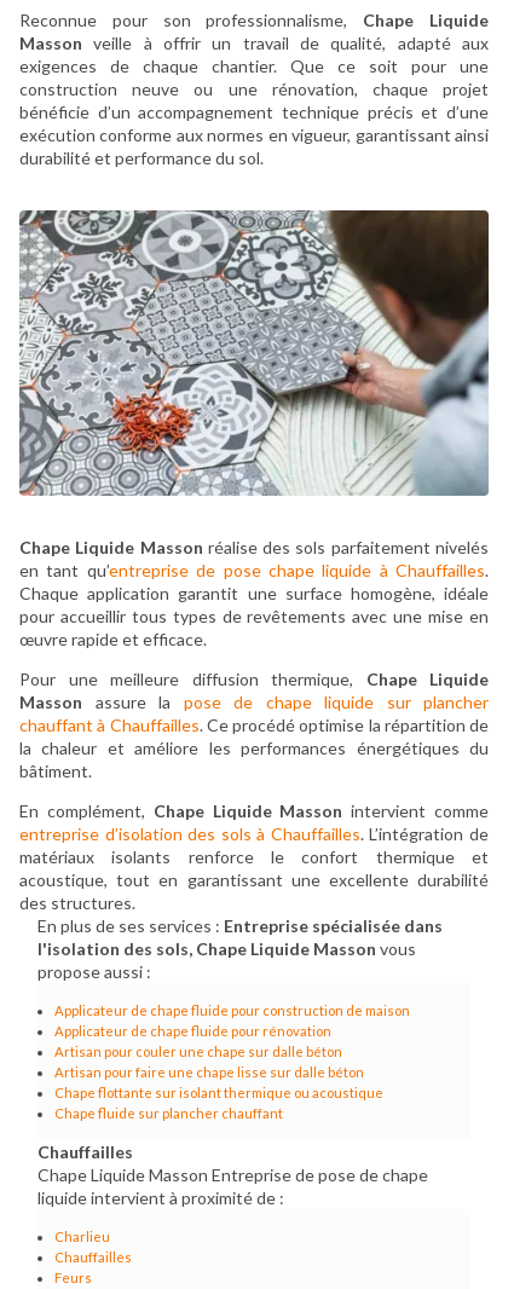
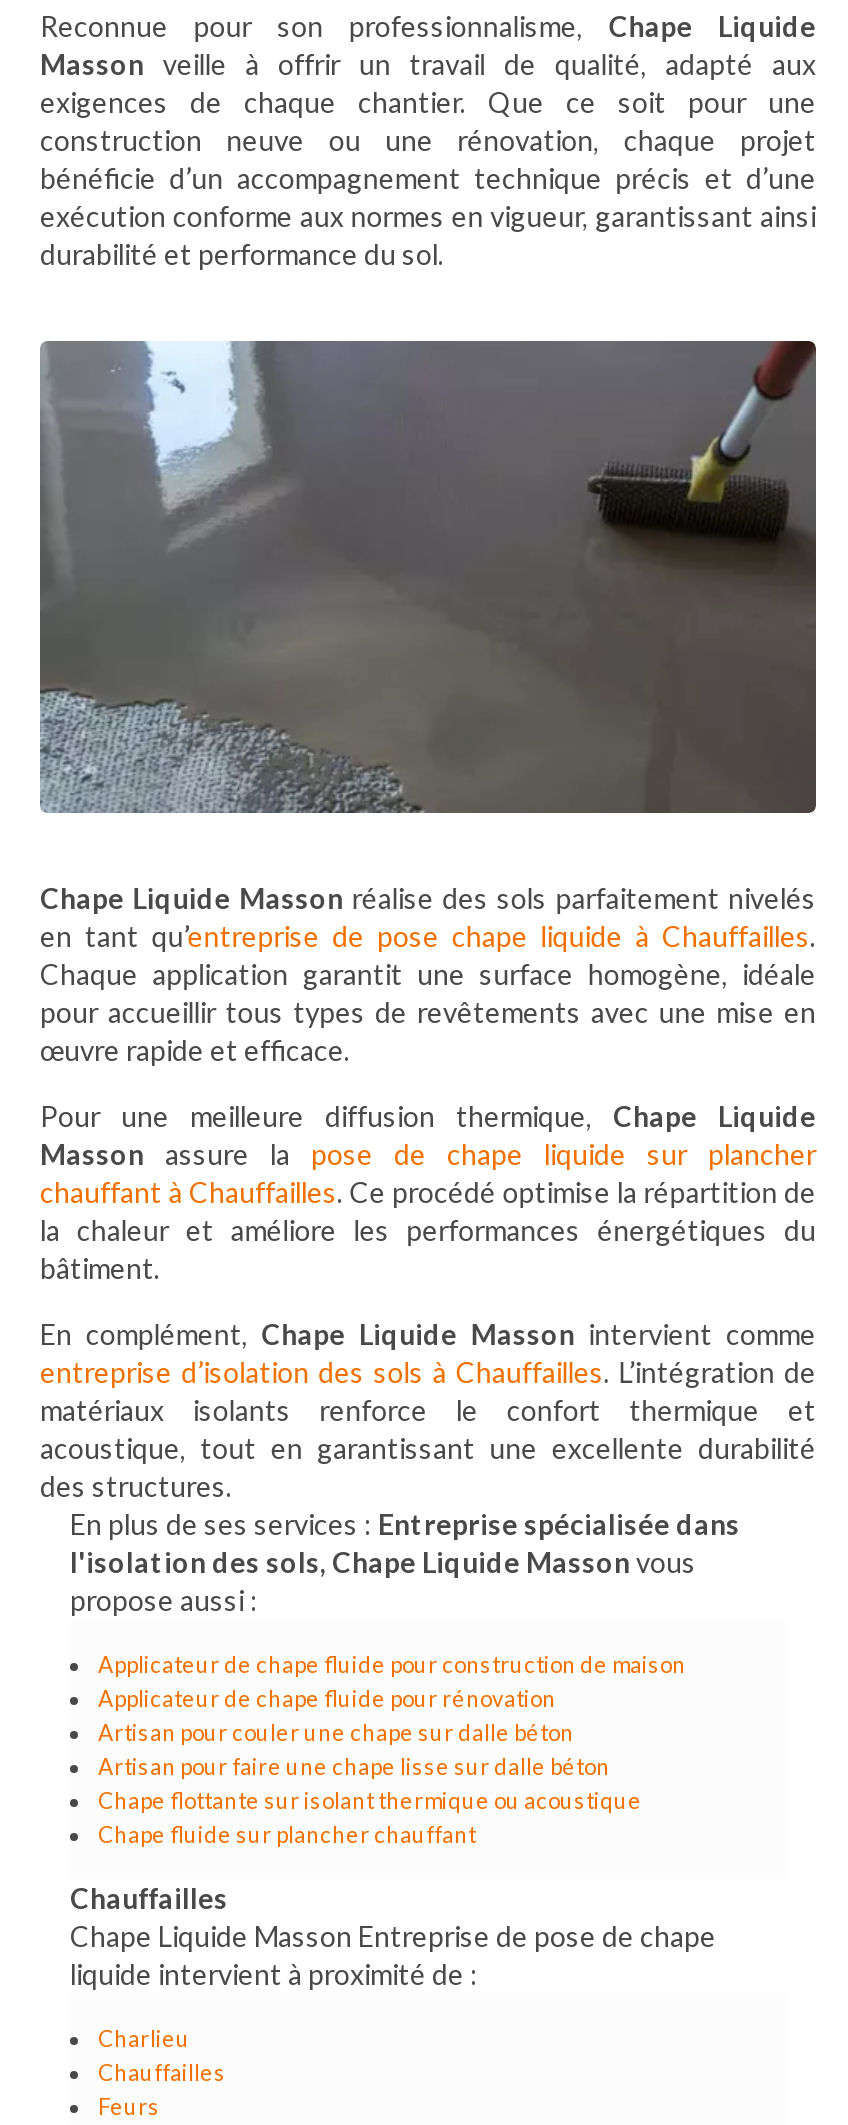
- [image]
+ [image]
